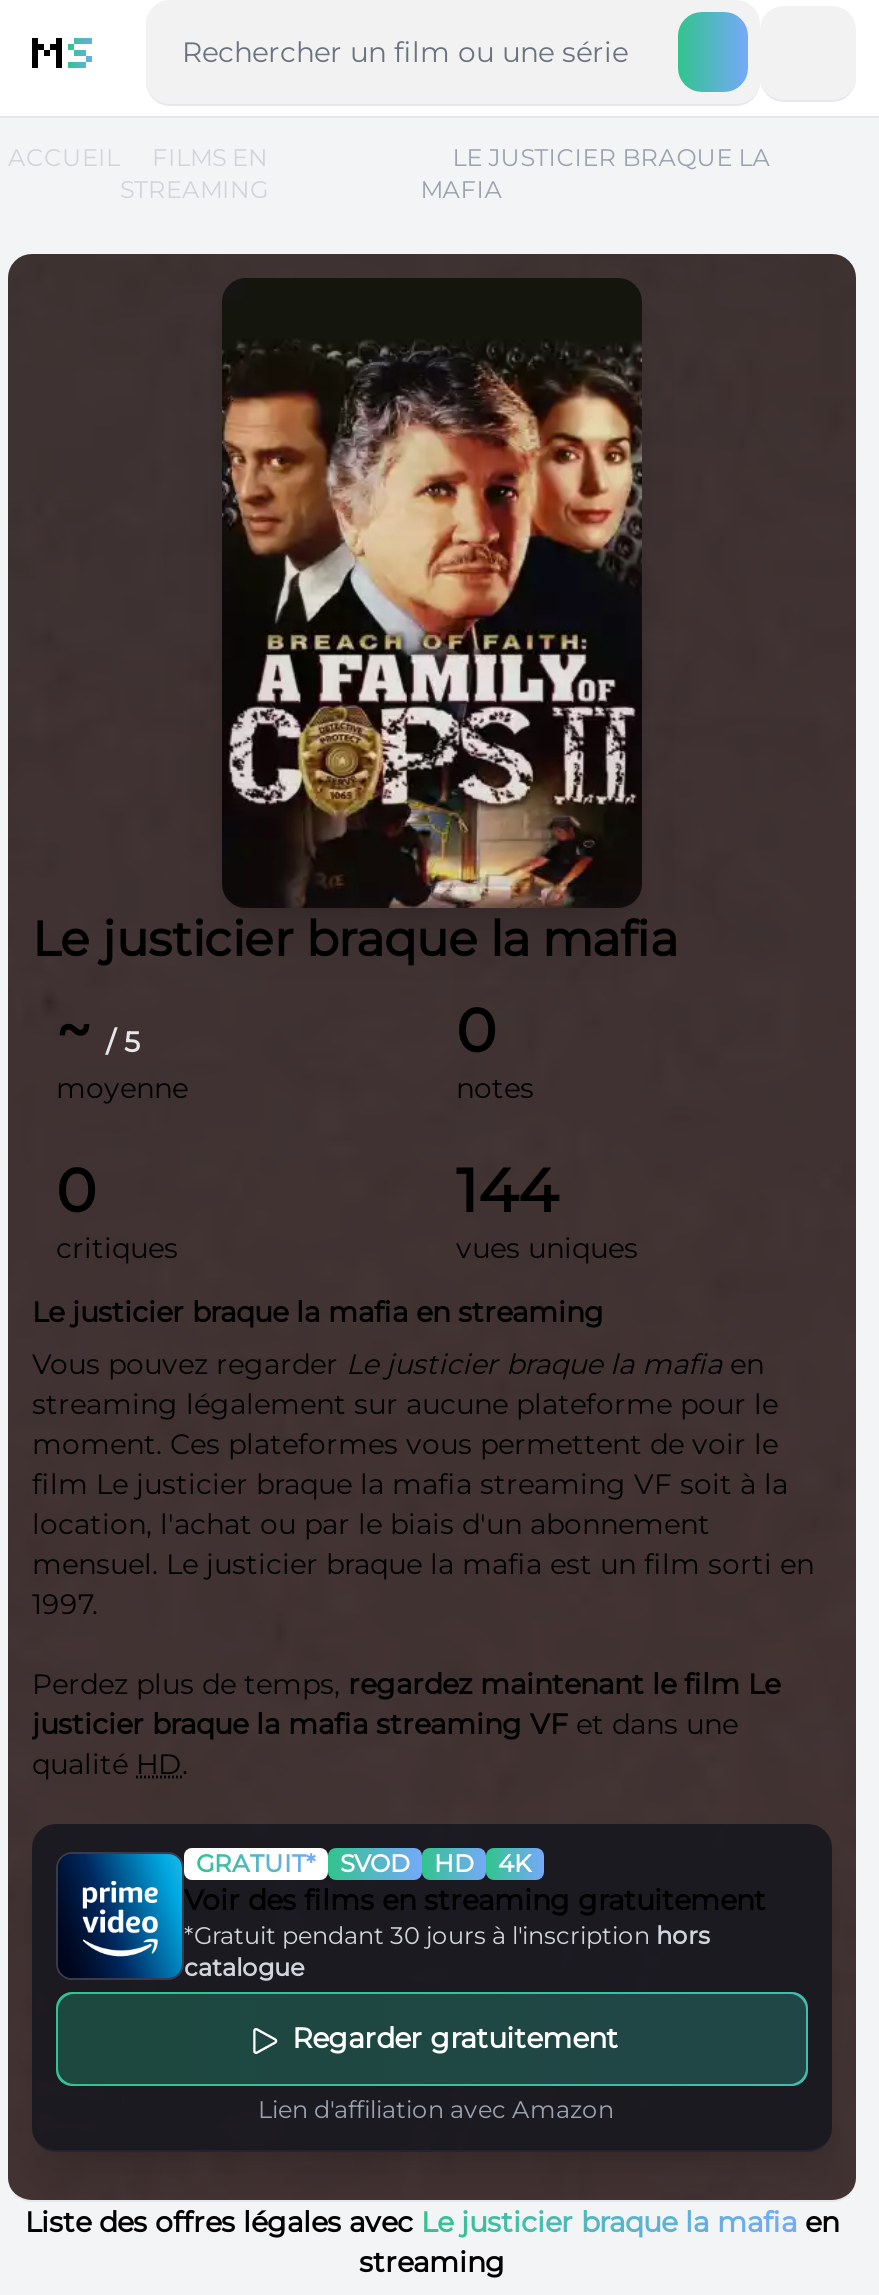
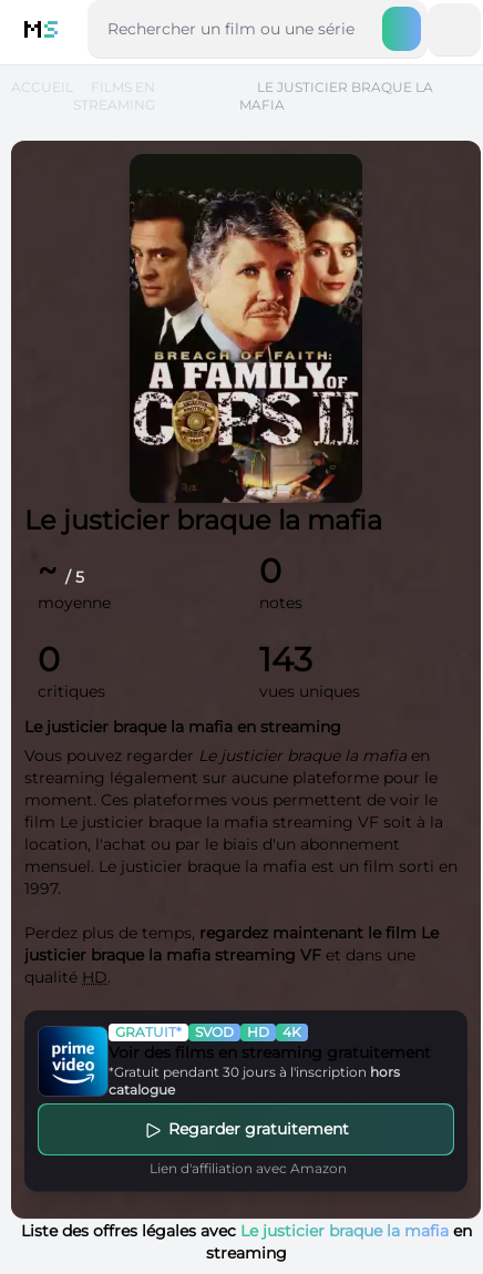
- 144
+ 143
